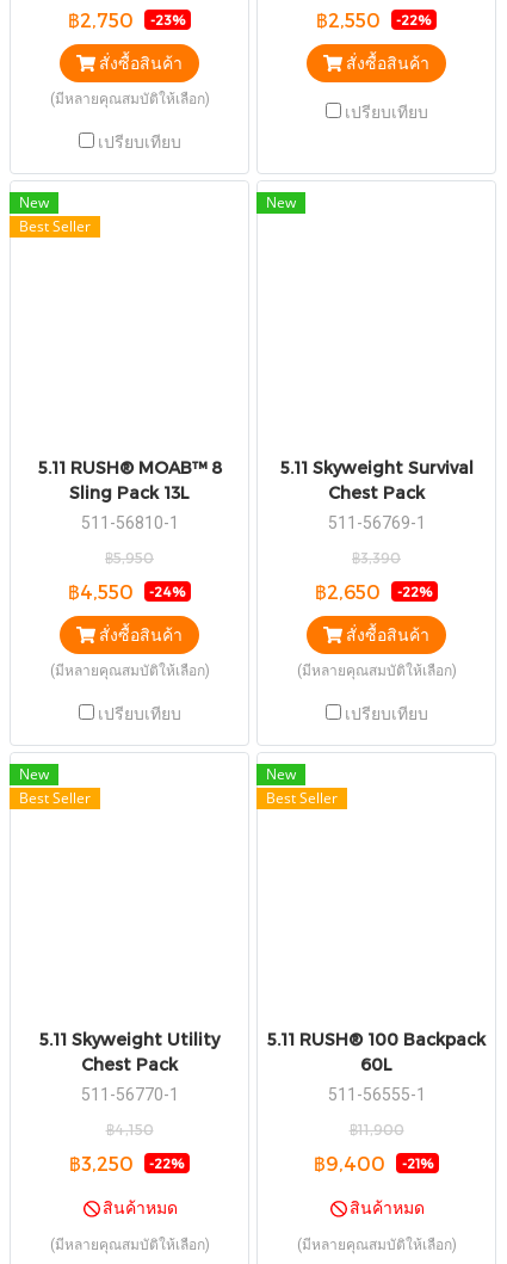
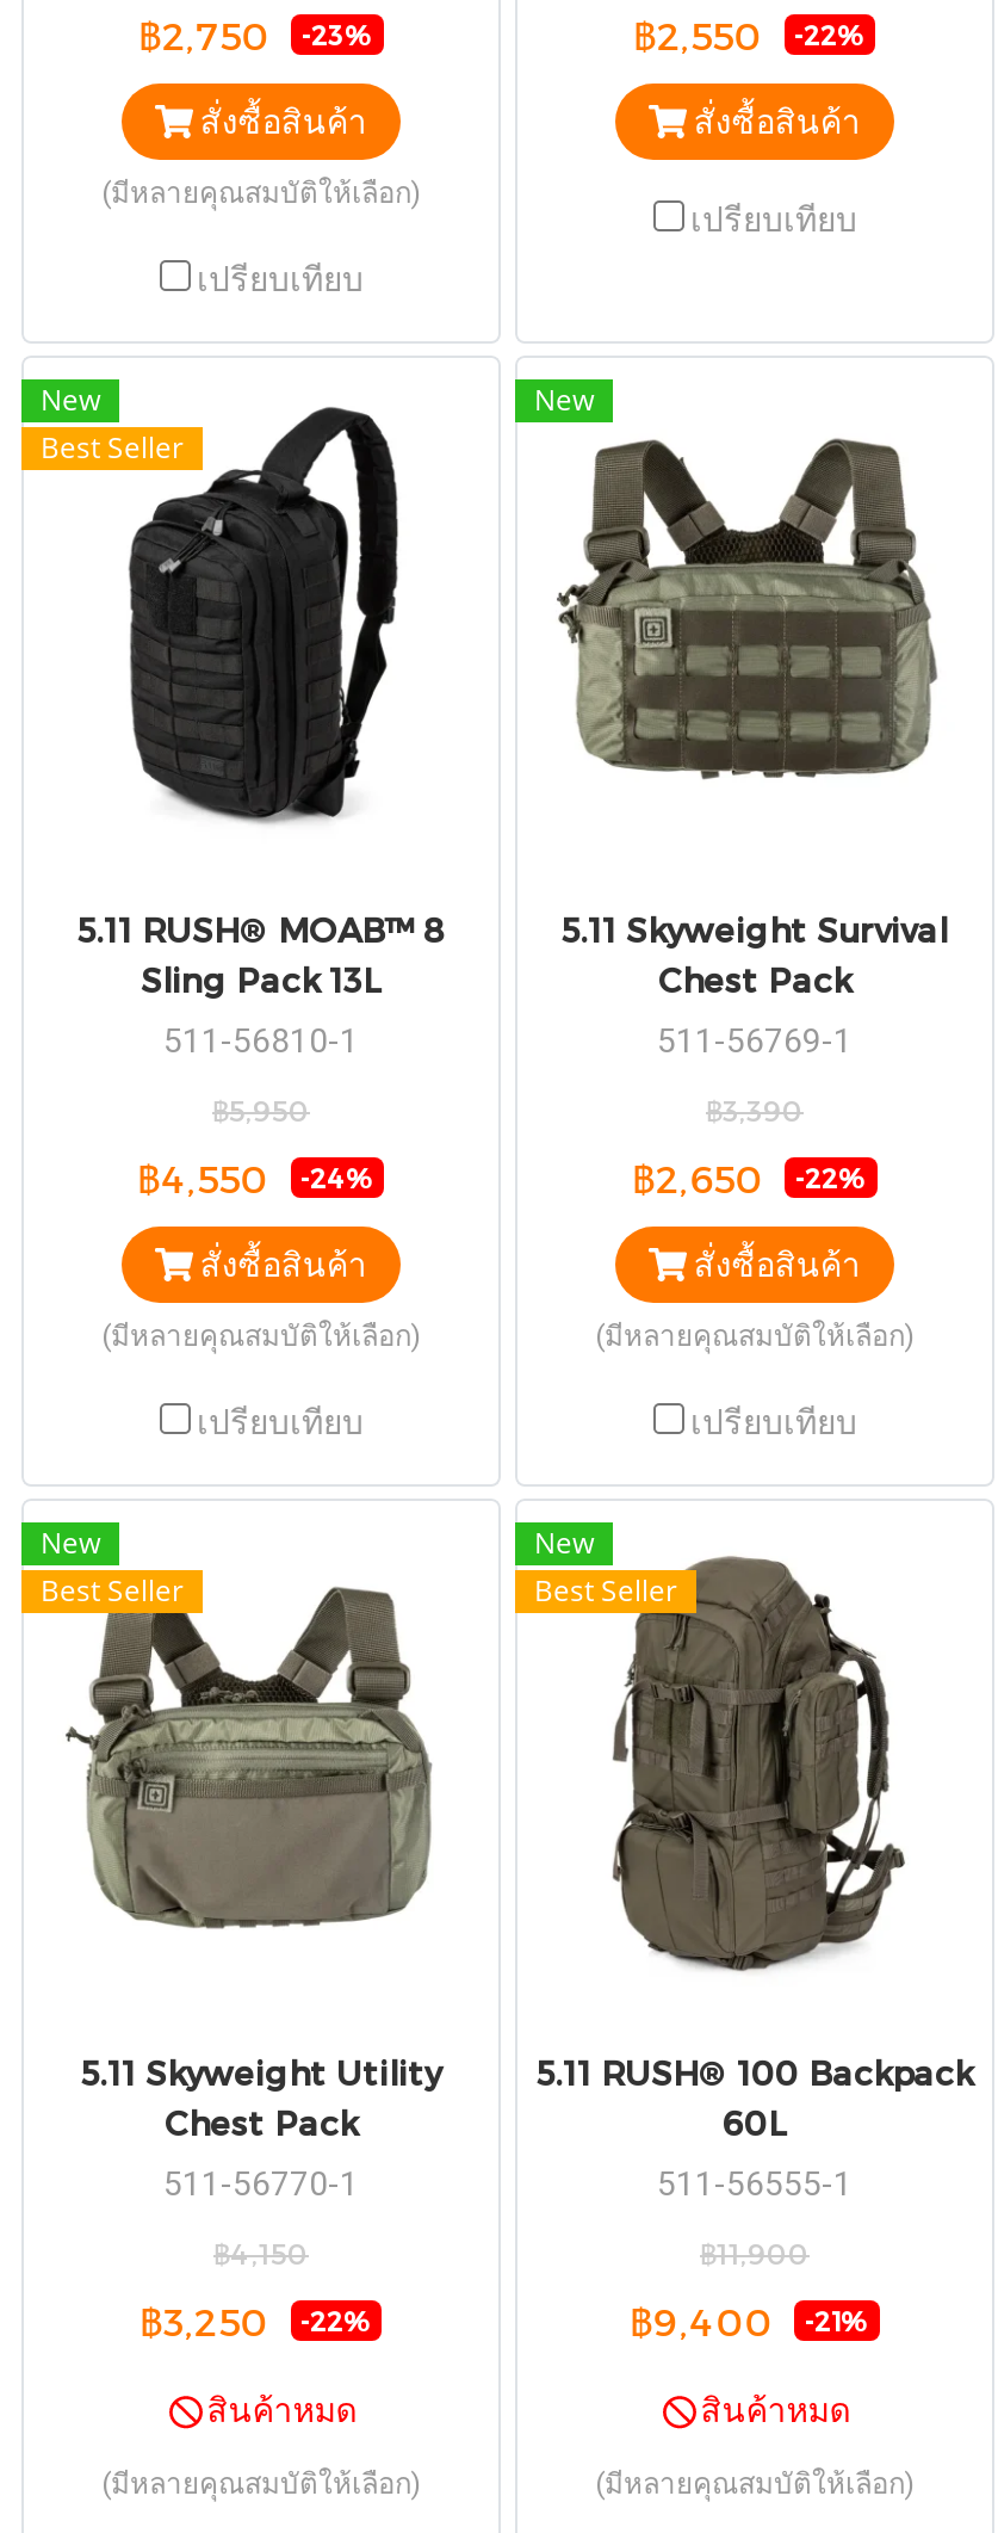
+ [image]

+ [image]

+ [image]

+ [image]
